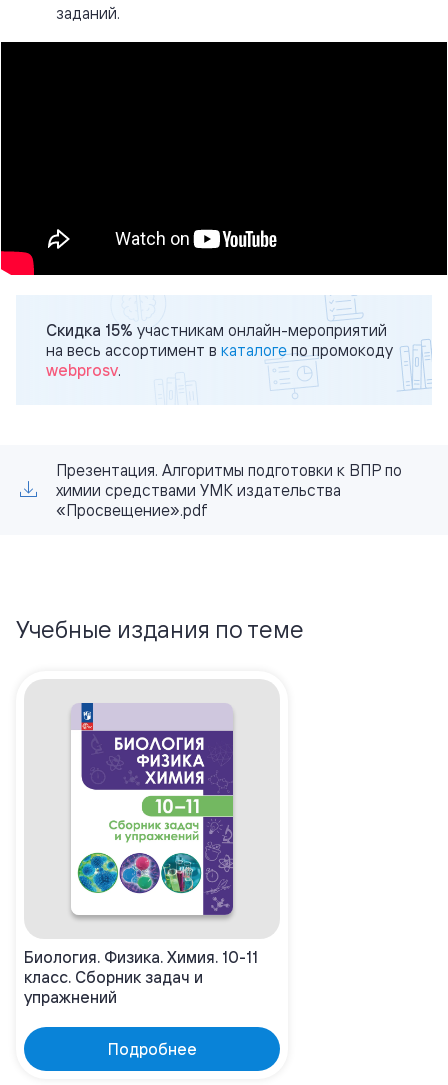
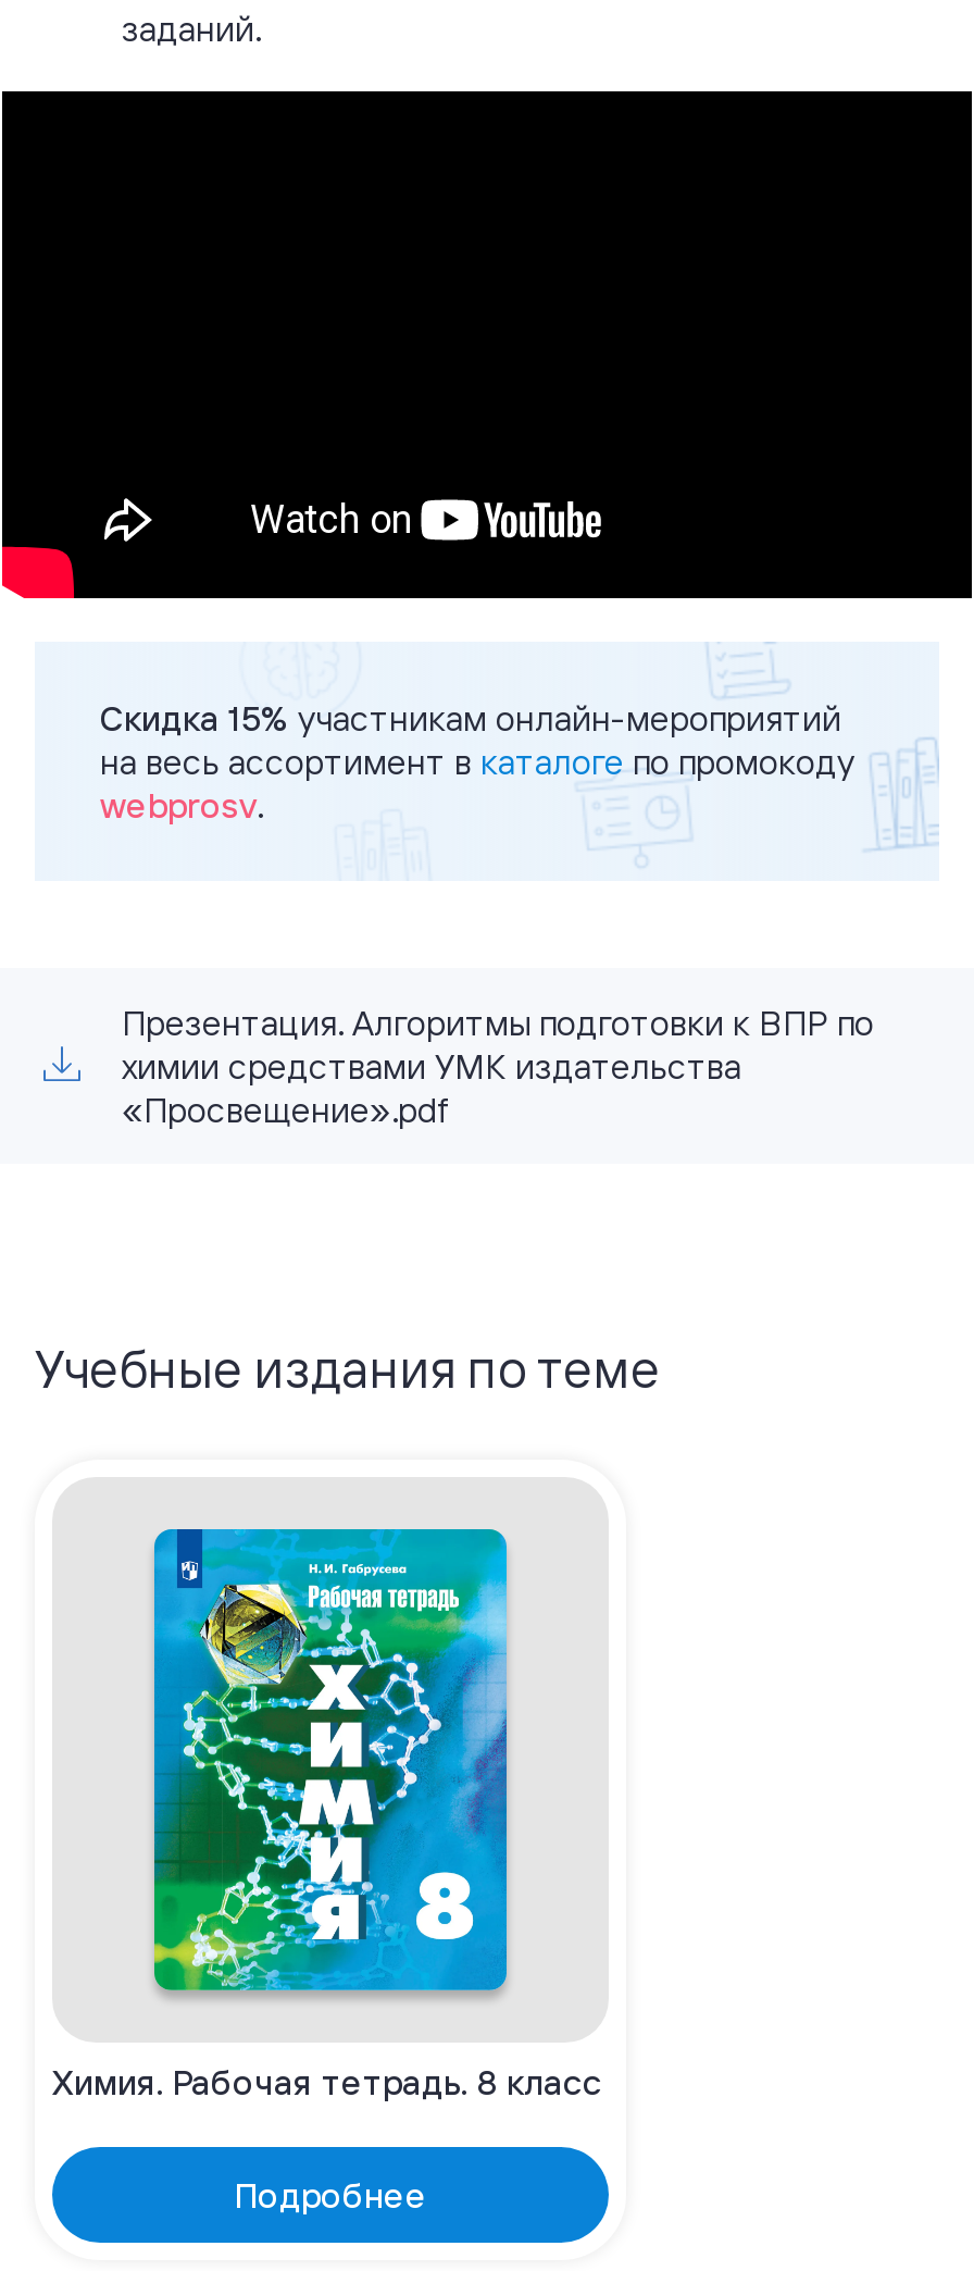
- [image]
+ [image]

- Биология. Физика. Химия. 10-11
- класс. Сборник задач и
- упражнений
+ Химия. Рабочая тетрадь. 8 класс
